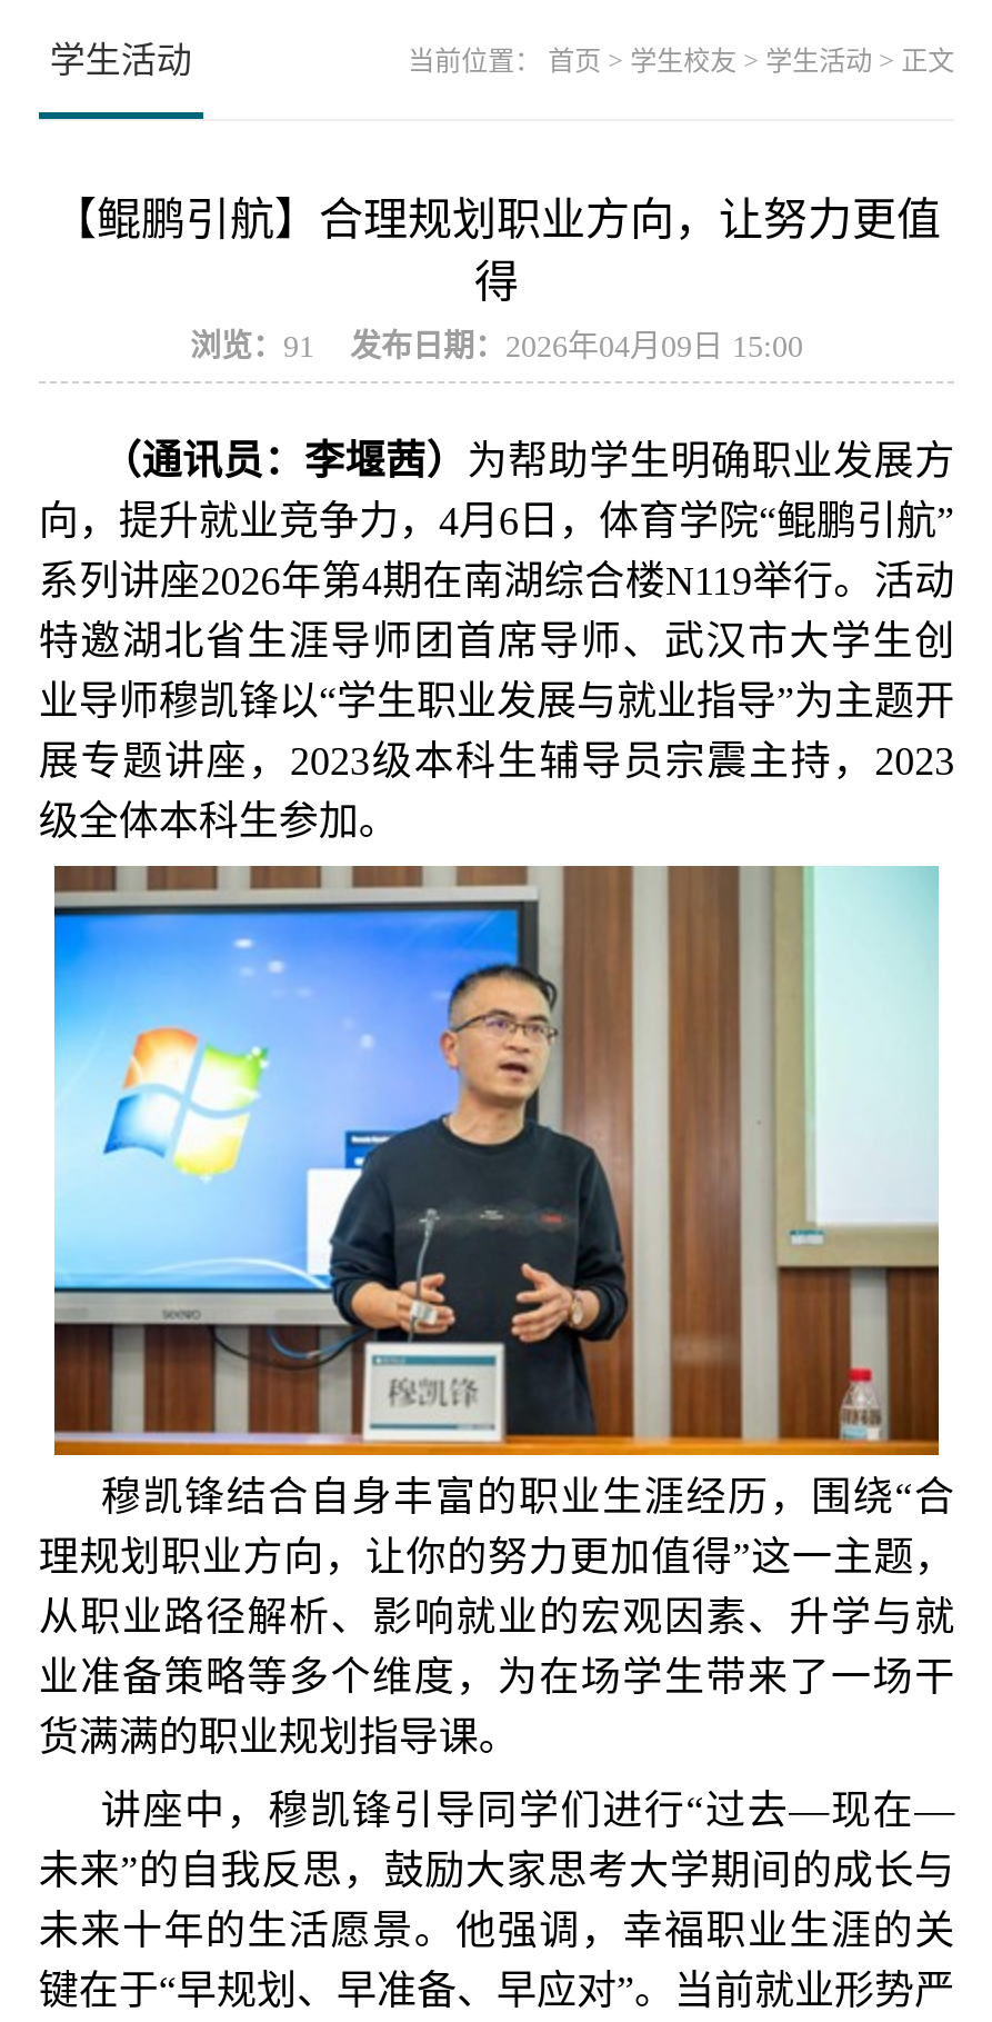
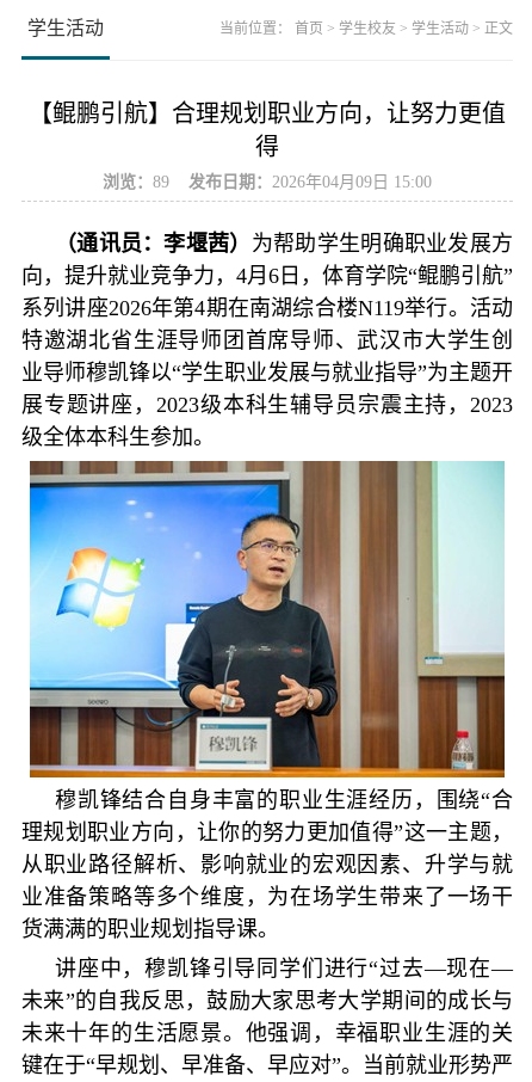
- 浏览：91 发布日期：2026年04月09日 15:00
+ 浏览：89 发布日期：2026年04月09日 15:00
